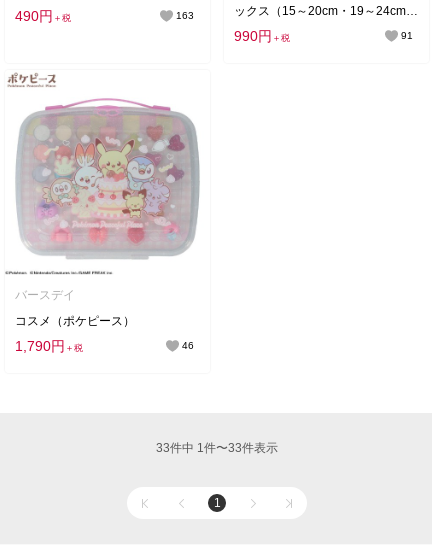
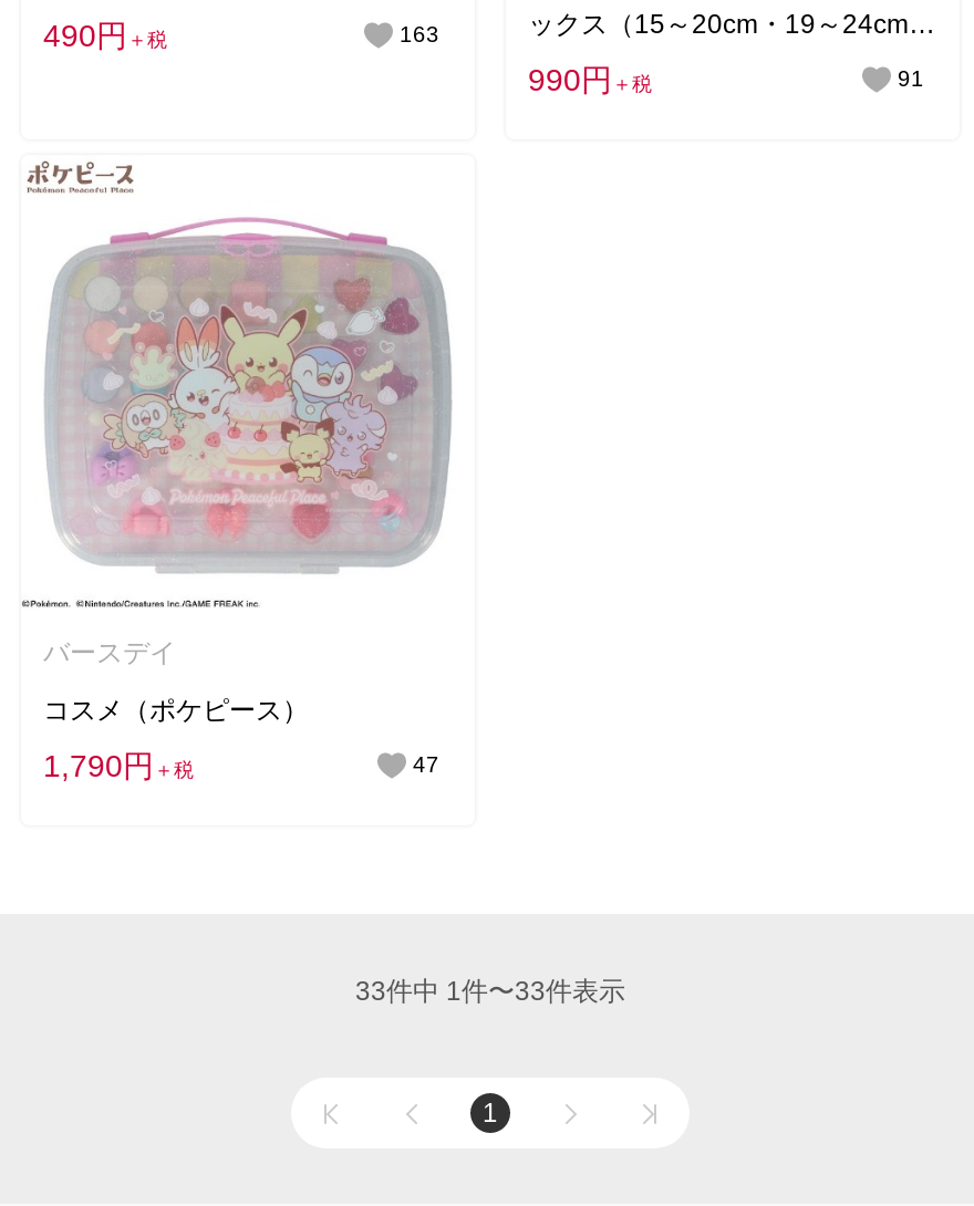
- 46
+ 47
